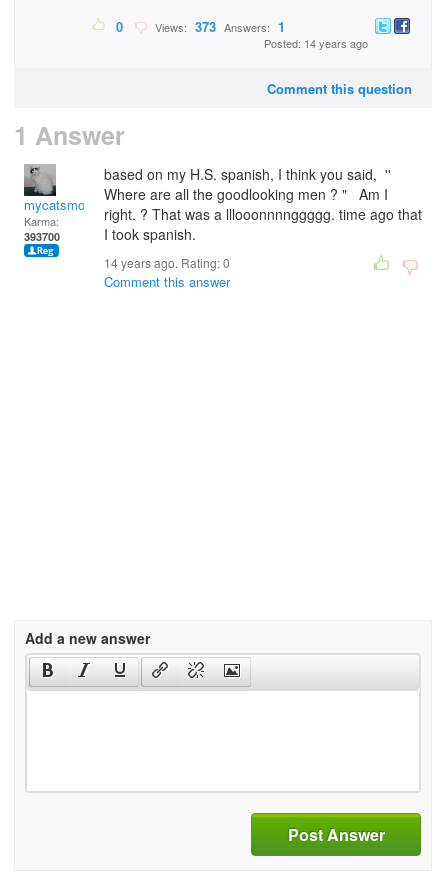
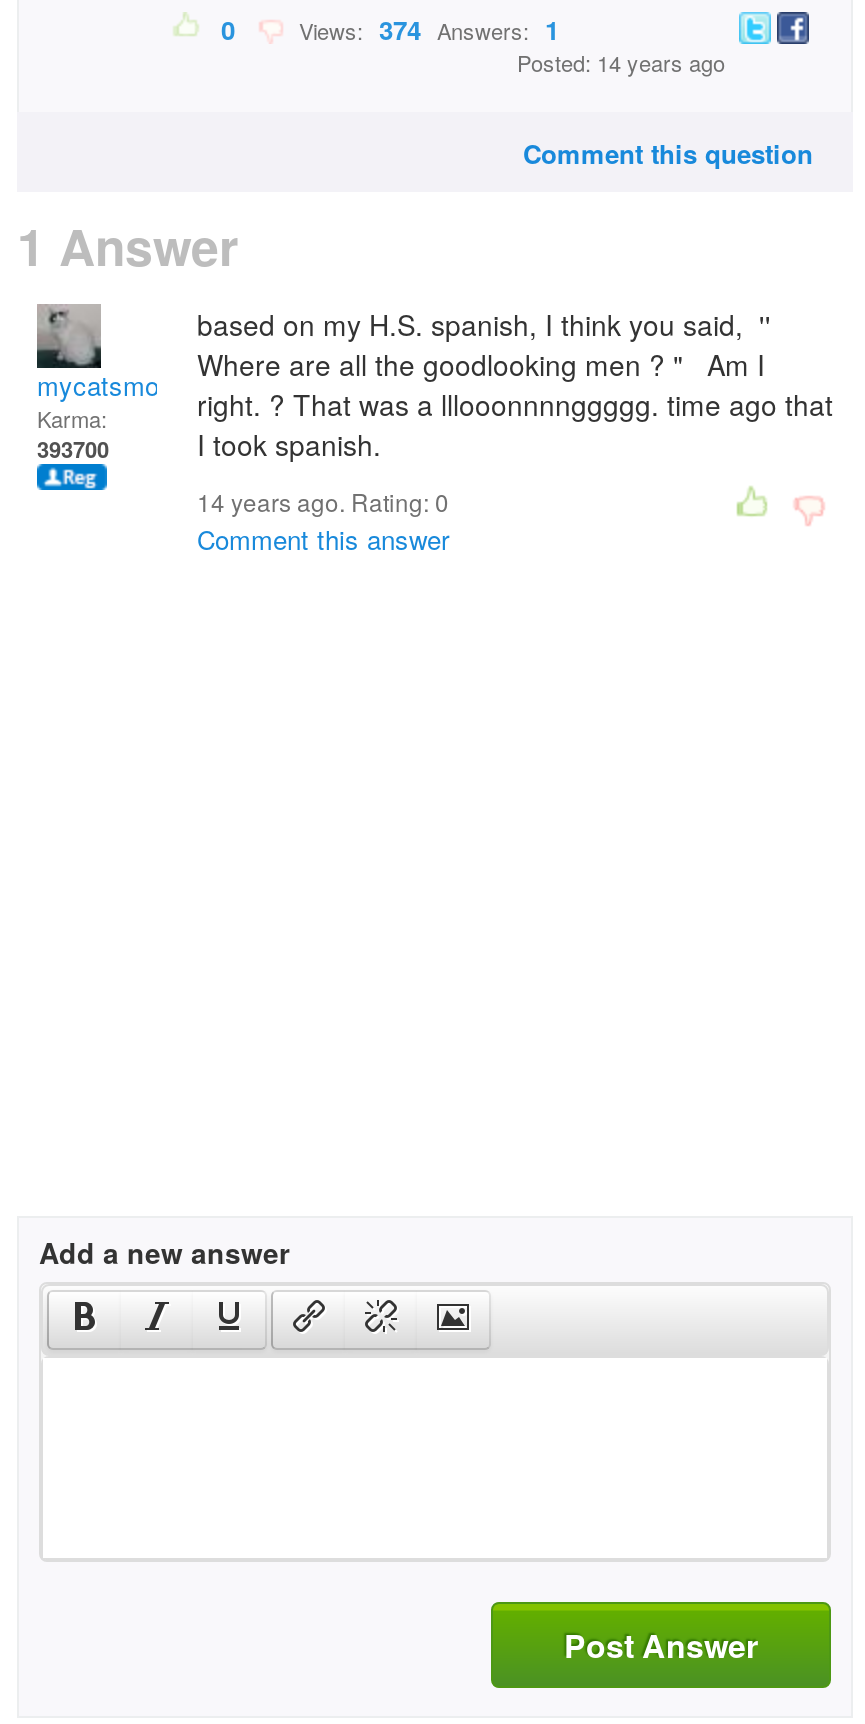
- Views: 373 Answers: 1
+ Views: 374 Answers: 1
